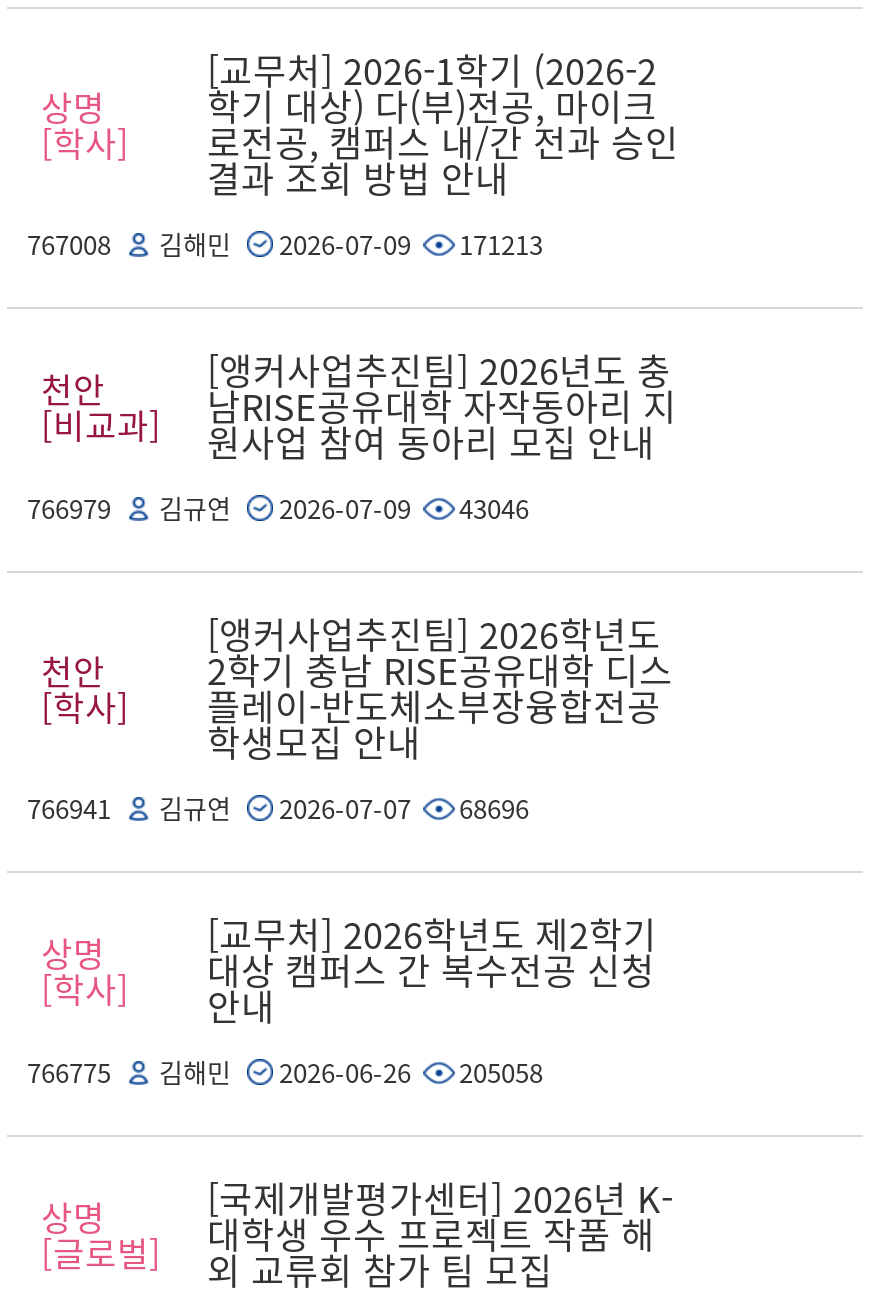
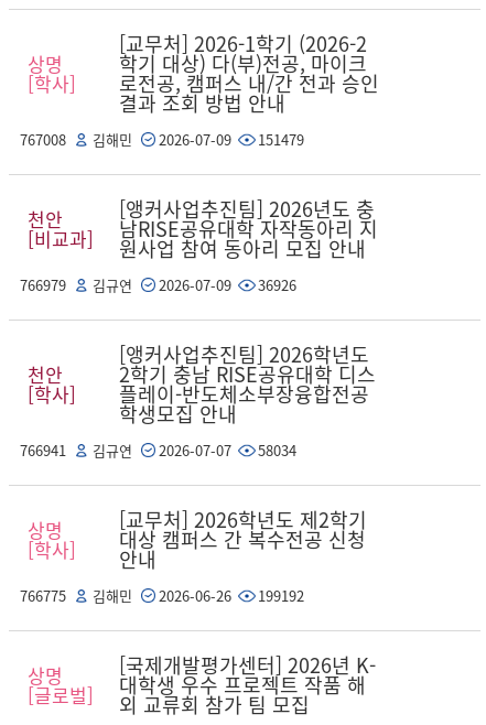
- 767008 김해민 2026-07-09 171213
+ 767008 김해민 2026-07-09 151479

- 766979 김규연 2026-07-09 43046
+ 766979 김규연 2026-07-09 36926

- 766941 김규연 2026-07-07 68696
+ 766941 김규연 2026-07-07 58034

- 766775 김해민 2026-06-26 205058
+ 766775 김해민 2026-06-26 199192
